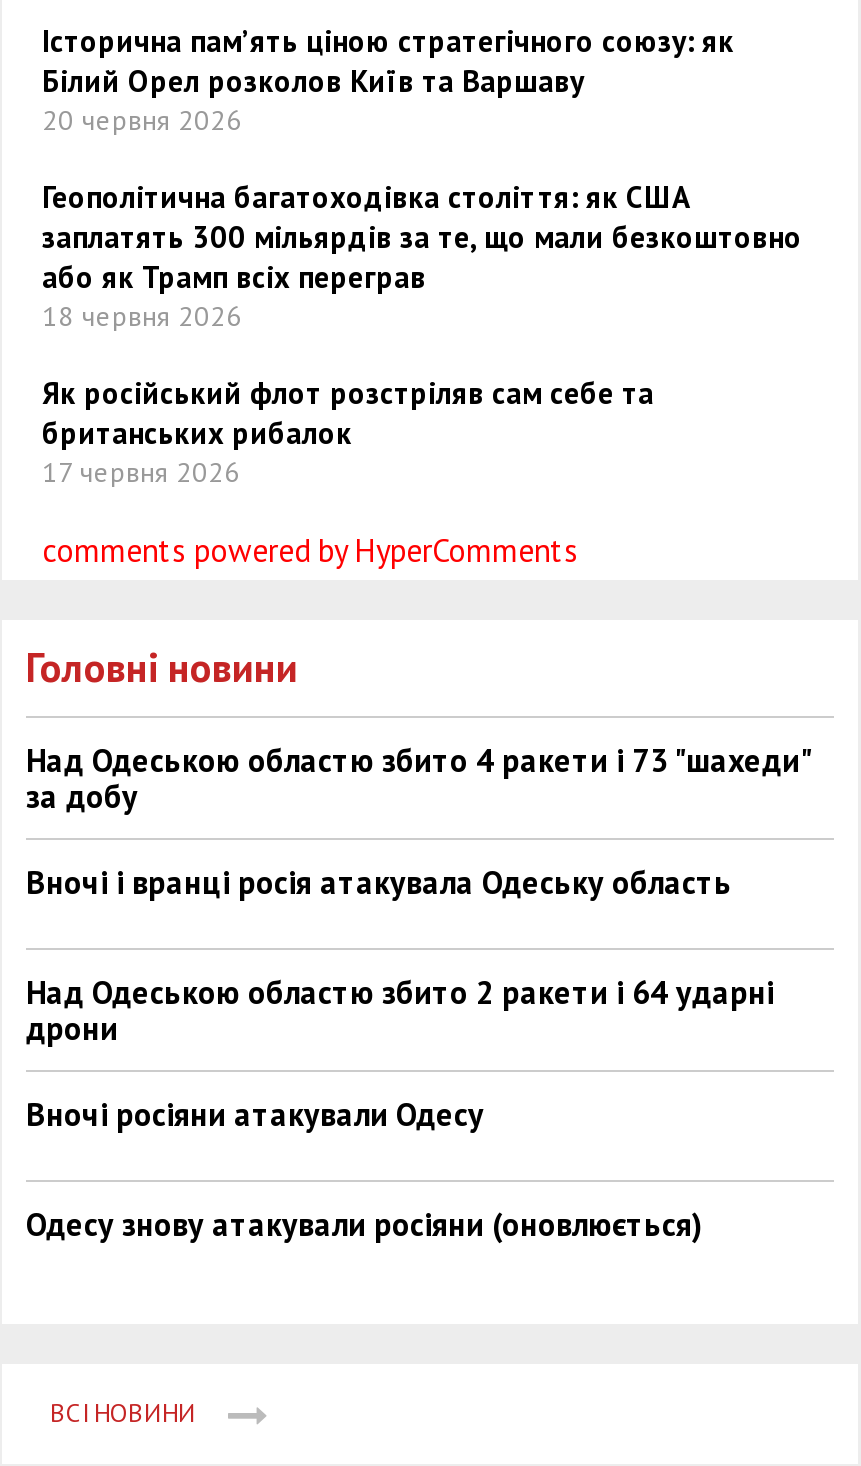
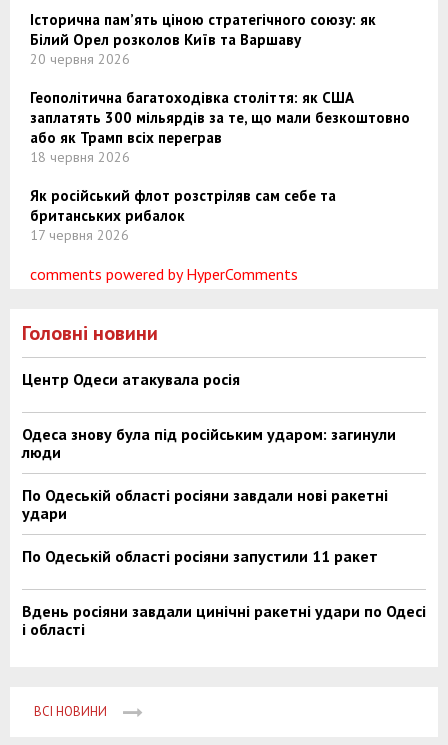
- Над Одеською областю збито 4 ракети і 73 "шахеди"
- за добу
+ Центр Одеси атакувала росія

- Вночі і вранці росія атакувала Одеську область
+ Одеса знову була під російським ударом: загинули
+ люди

- Над Одеською областю збито 2 ракети і 64 ударні
- дрони
+ По Одеській області росіяни завдали нові ракетні
+ удари

- Вночі росіяни атакували Одесу
+ По Одеській області росіяни запустили 11 ракет

- Одесу знову атакували росіяни (оновлюється)
+ Вдень росіяни завдали цинічні ракетні удари по Одесі
+ і області
